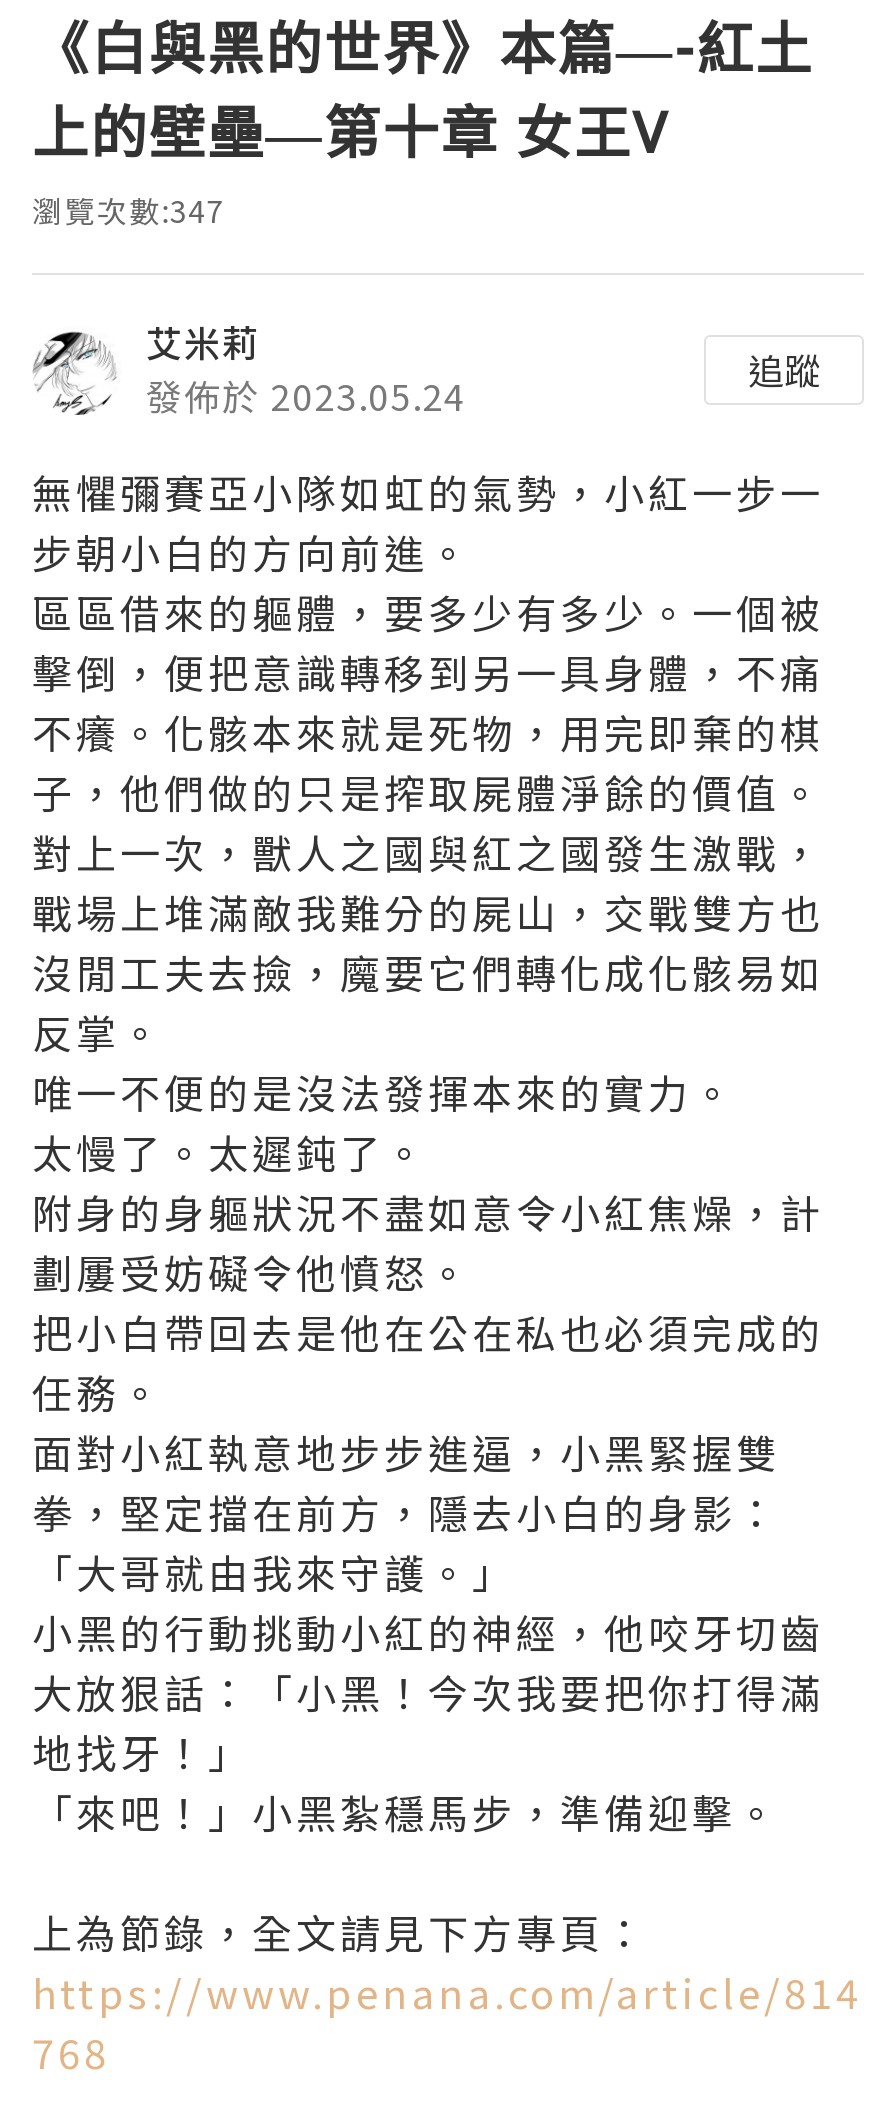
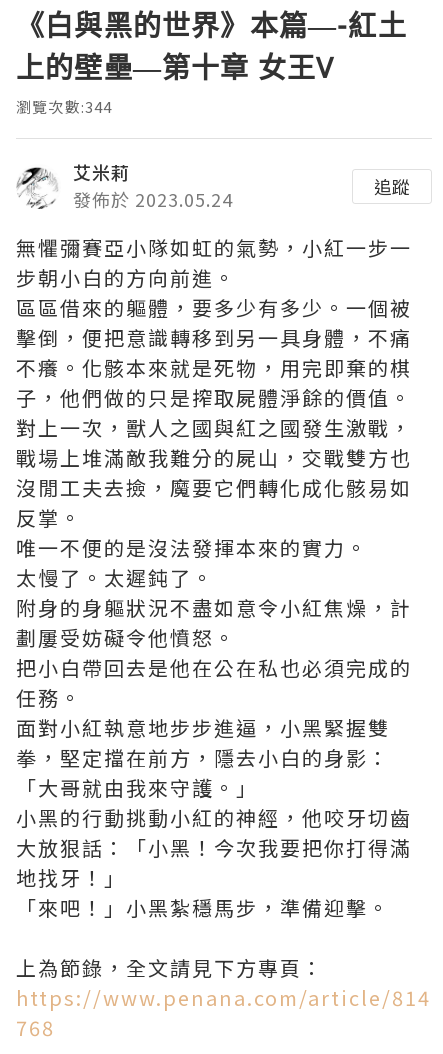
- 瀏覽次數:347
+ 瀏覽次數:344
